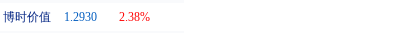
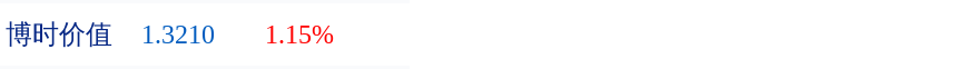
- 1.2930
+ 1.3210

- 2.38%
+ 1.15%
